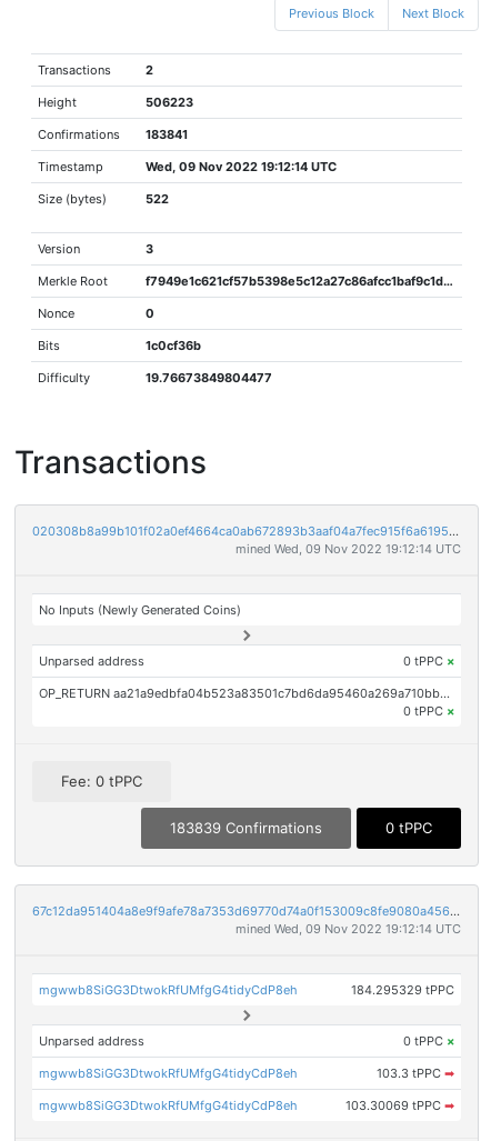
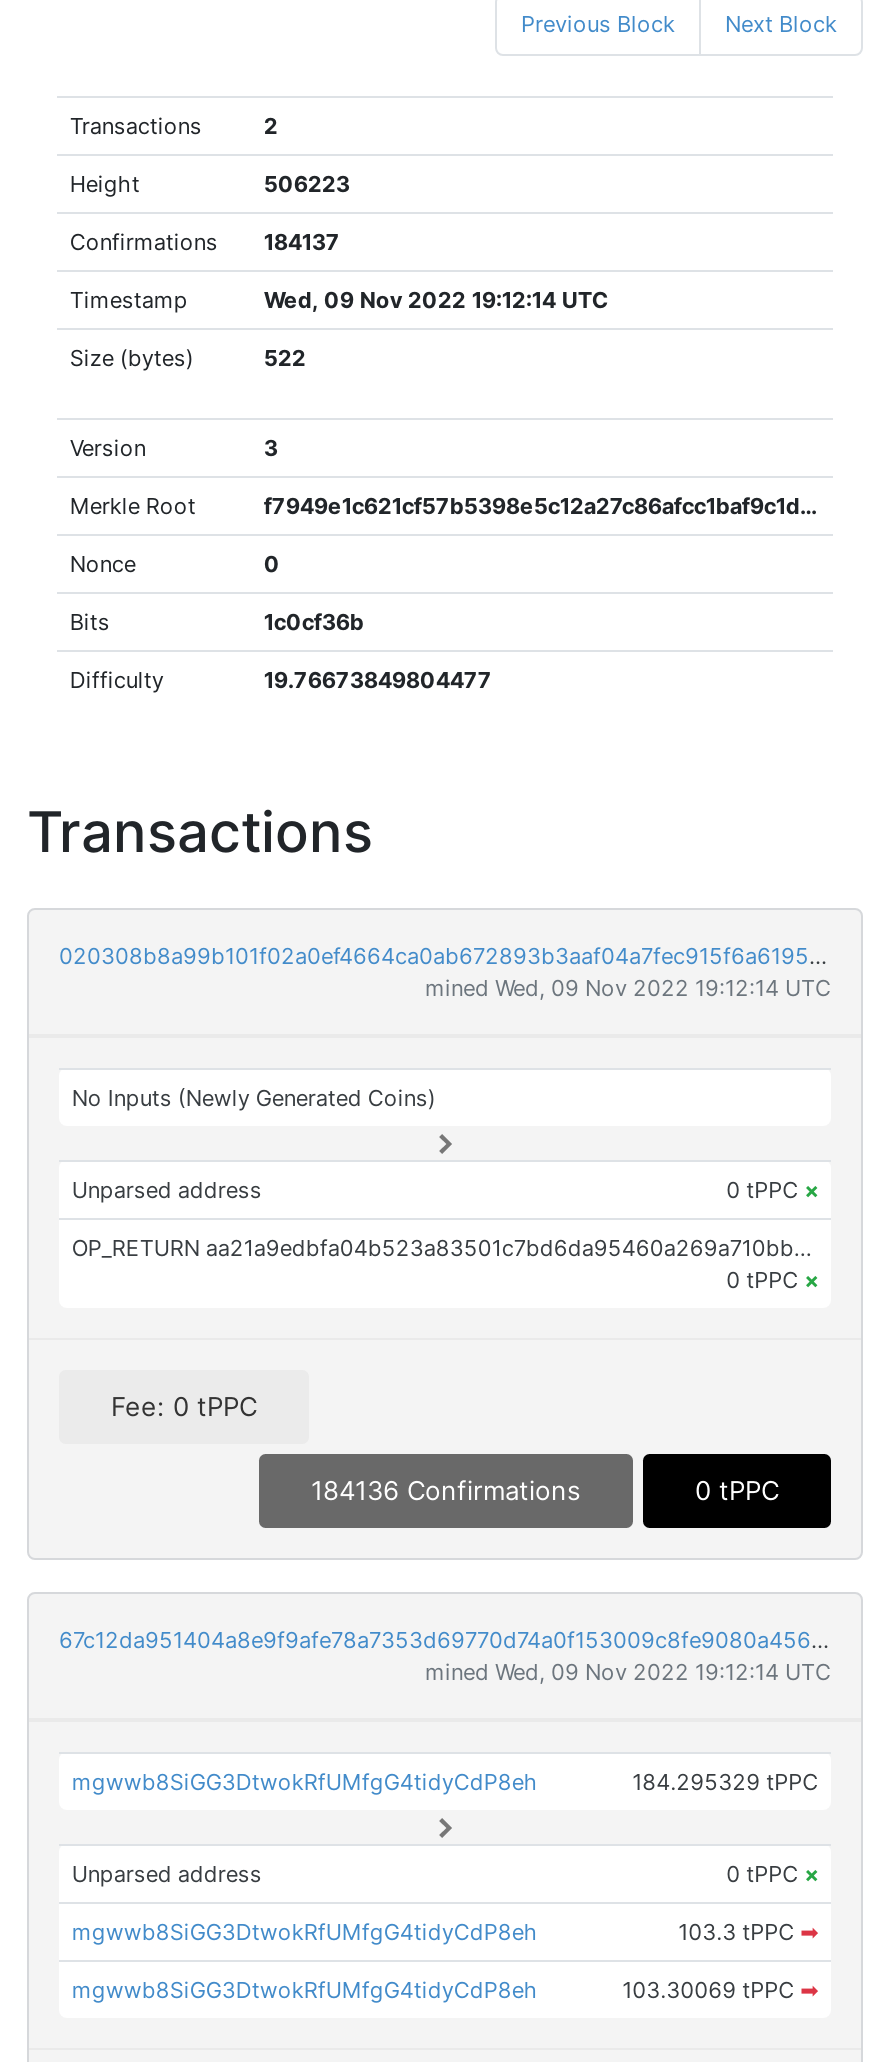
- Confirmations 183841
+ Confirmations 184137

- 183839 Confirmations
+ 184136 Confirmations
